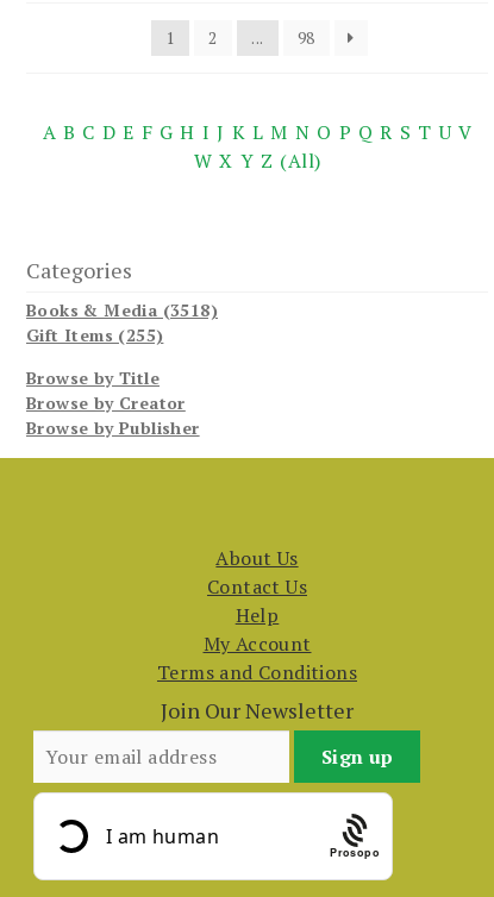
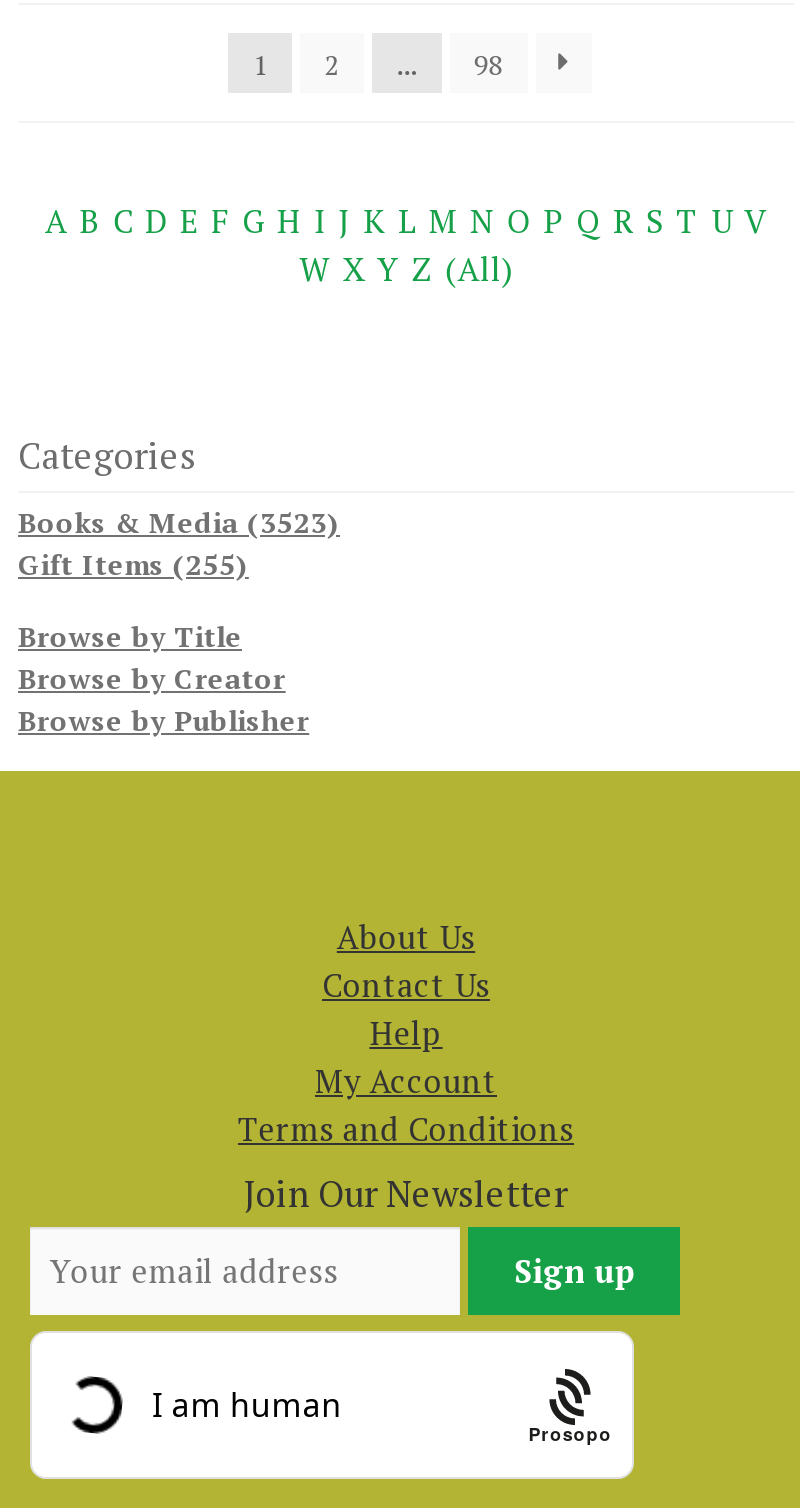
- Books & Media (3518)
+ Books & Media (3523)
